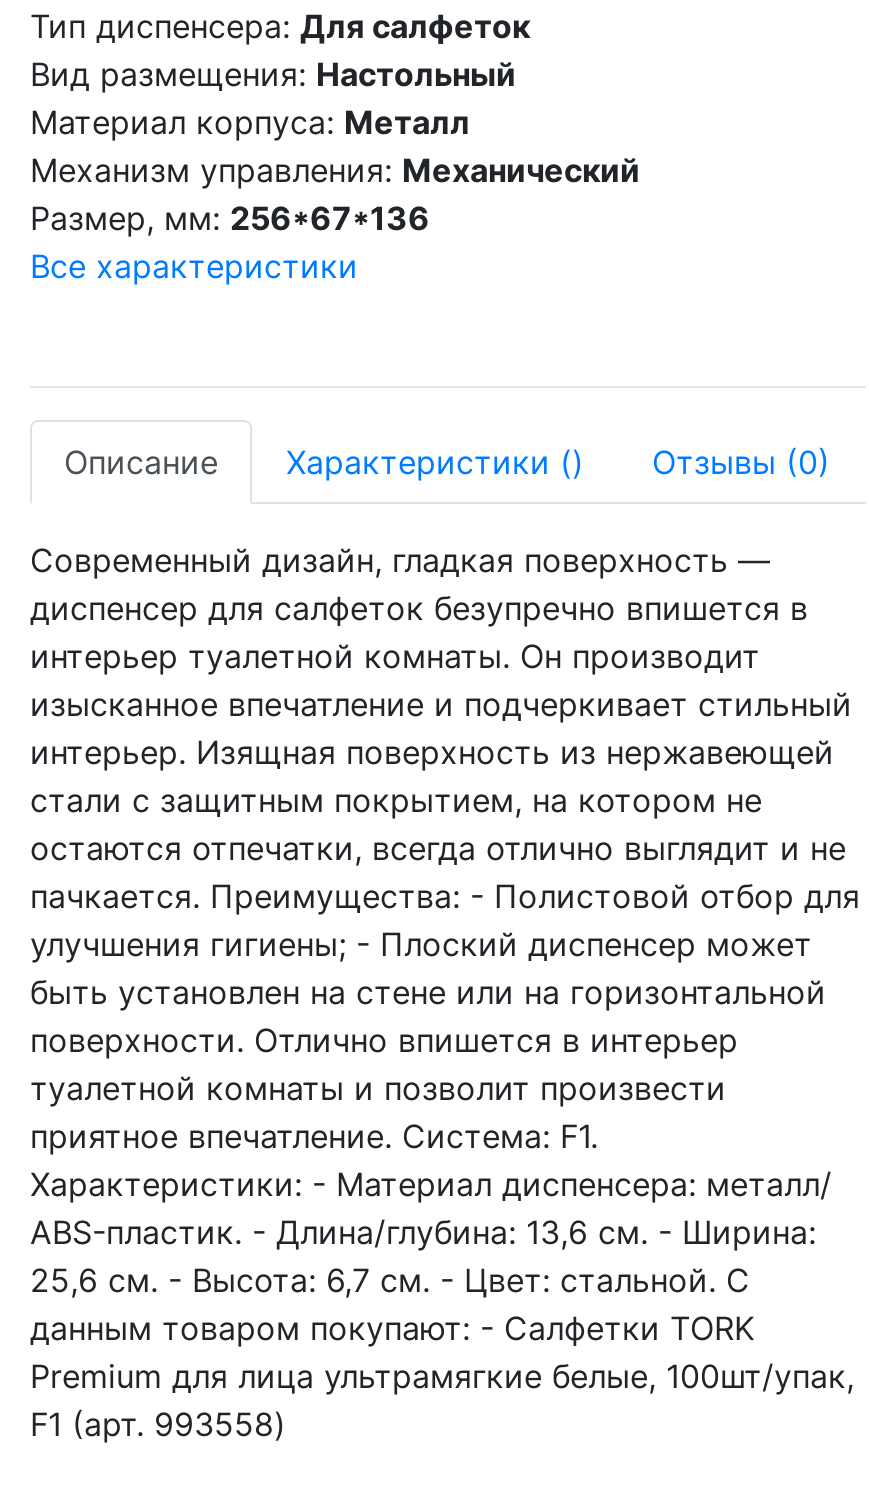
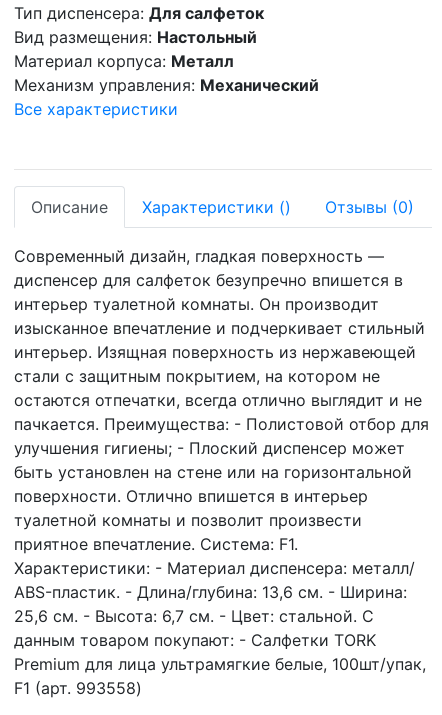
- Размер, мм: 256*67*136
